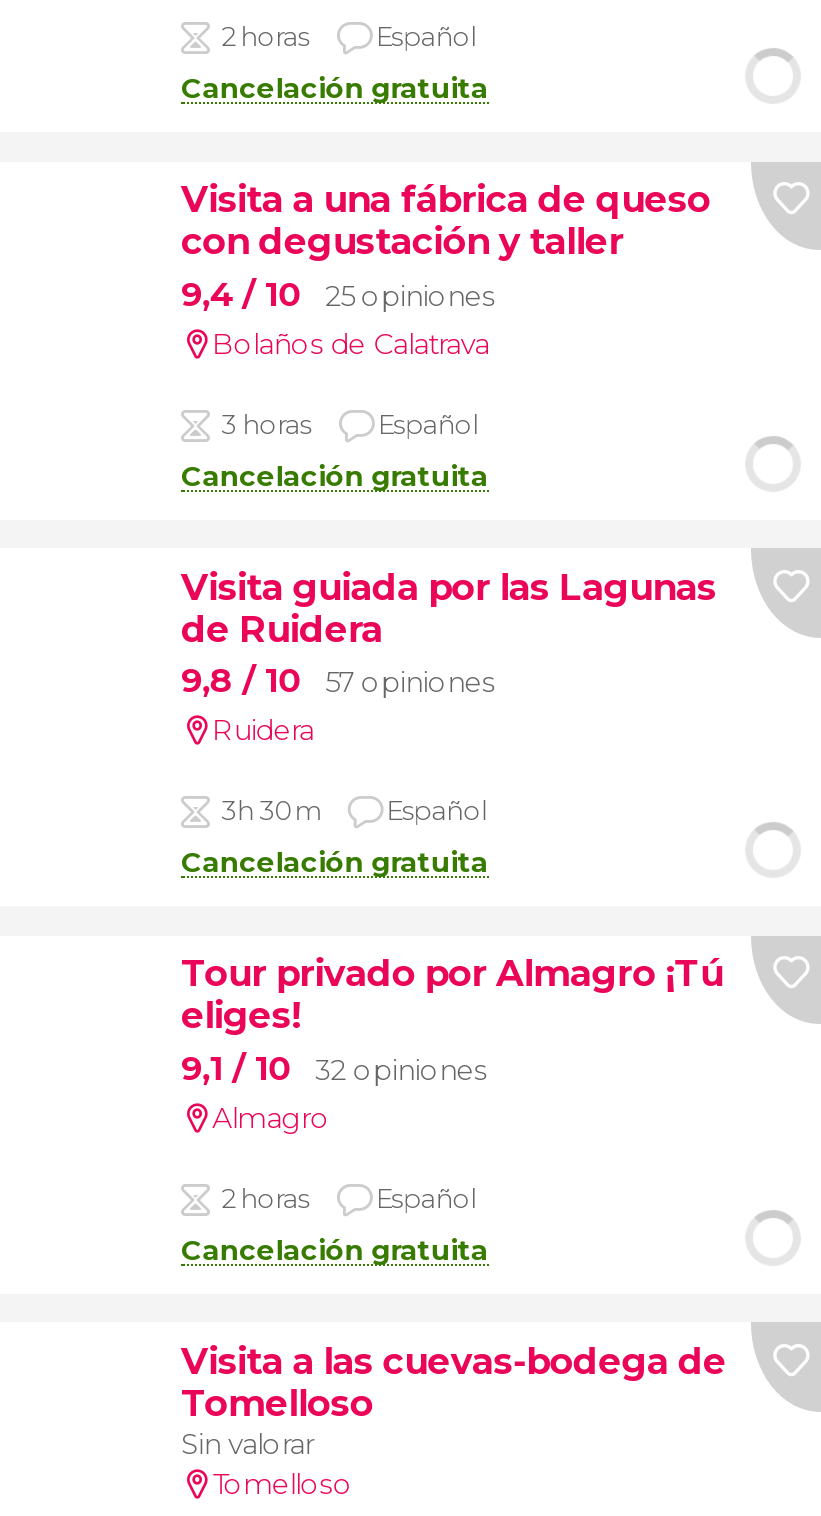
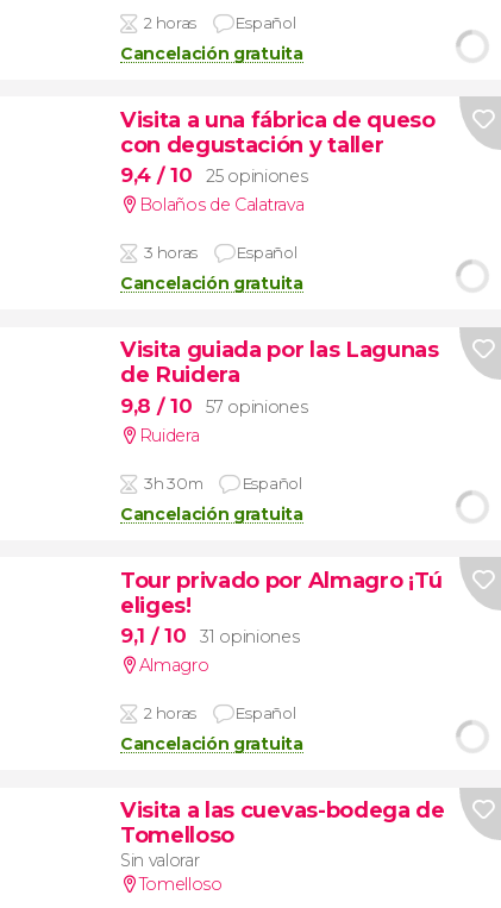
- 9,1 / 10 32 opiniones
+ 9,1 / 10 31 opiniones
